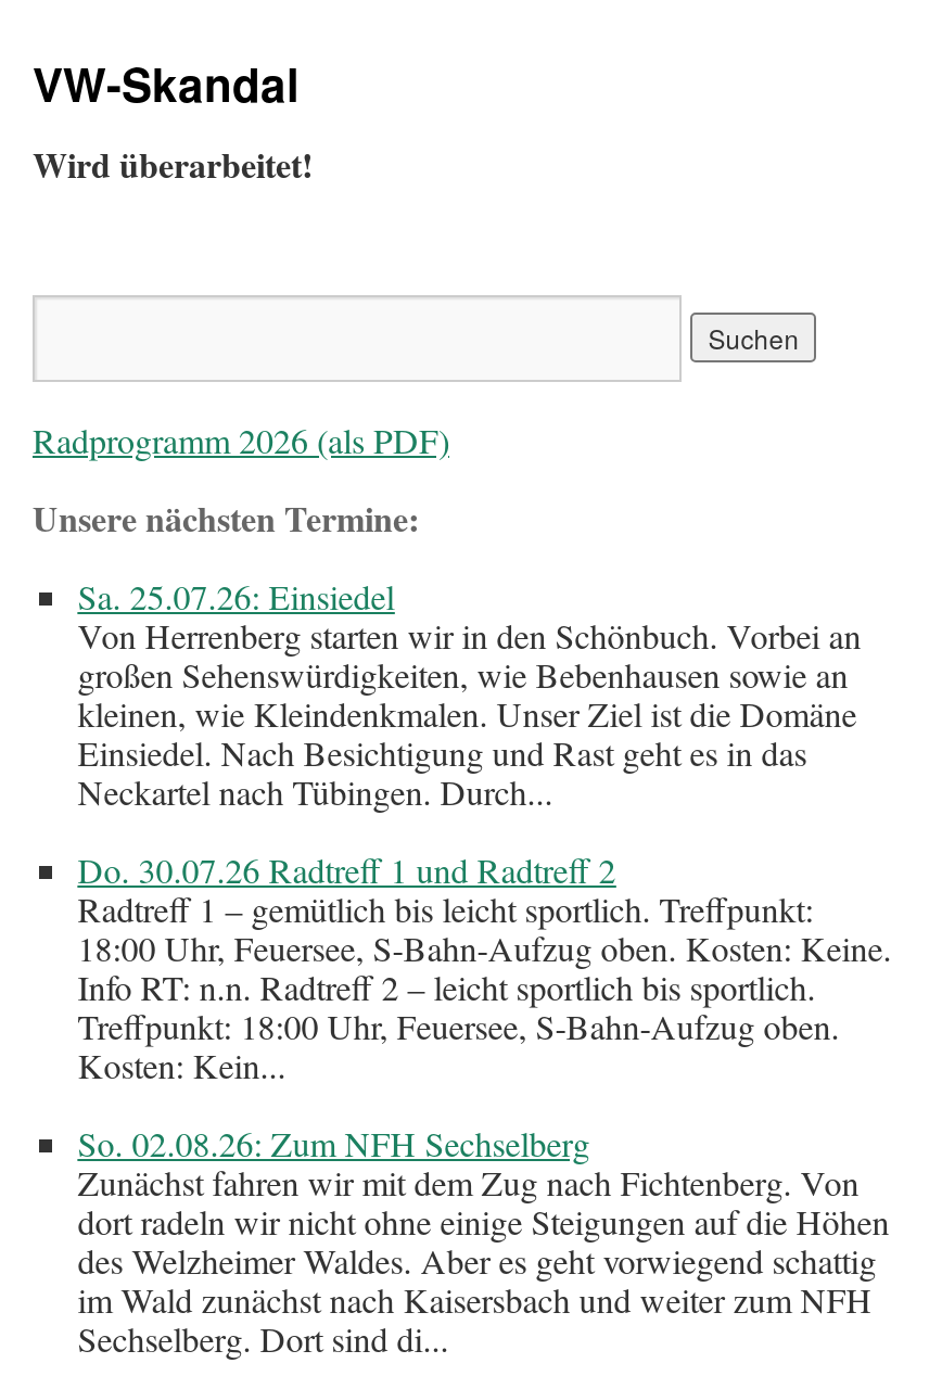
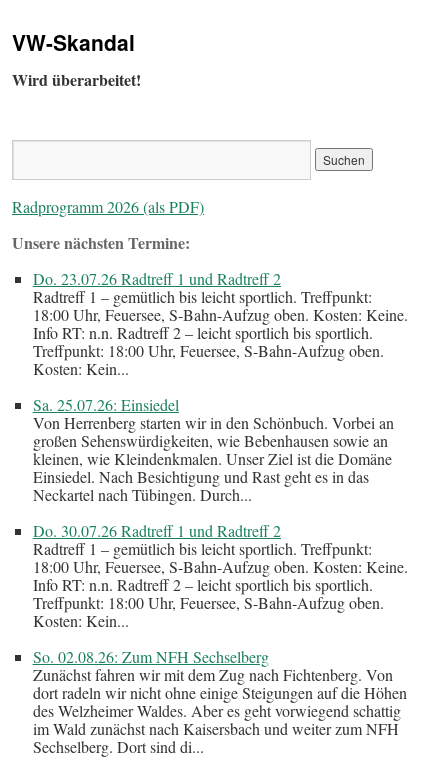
+ Do. 23.07.26 Radtreff 1 und Radtreff 2
+ Radtreff 1 – gemütlich bis leicht sportlich. Treffpunkt:
+ 18:00 Uhr, Feuersee, S-Bahn-Aufzug oben. Kosten: Keine.
+ Info RT: n.n. Radtreff 2 – leicht sportlich bis sportlich.
+ Treffpunkt: 18:00 Uhr, Feuersee, S-Bahn-Aufzug oben.
+ Kosten: Kein...
